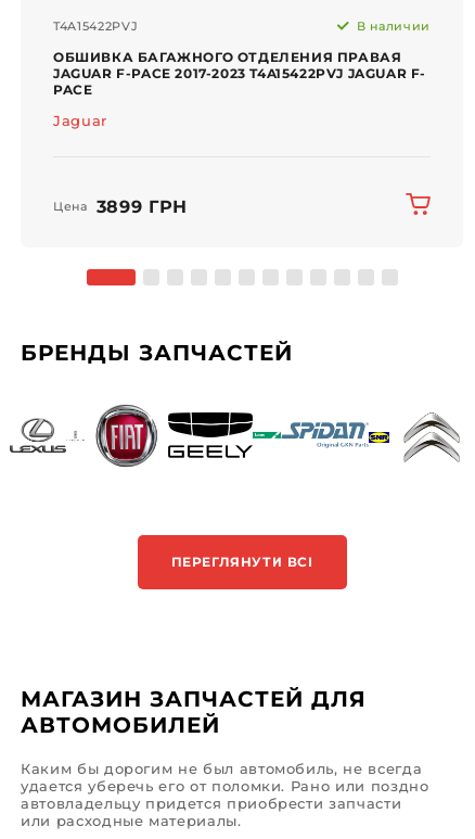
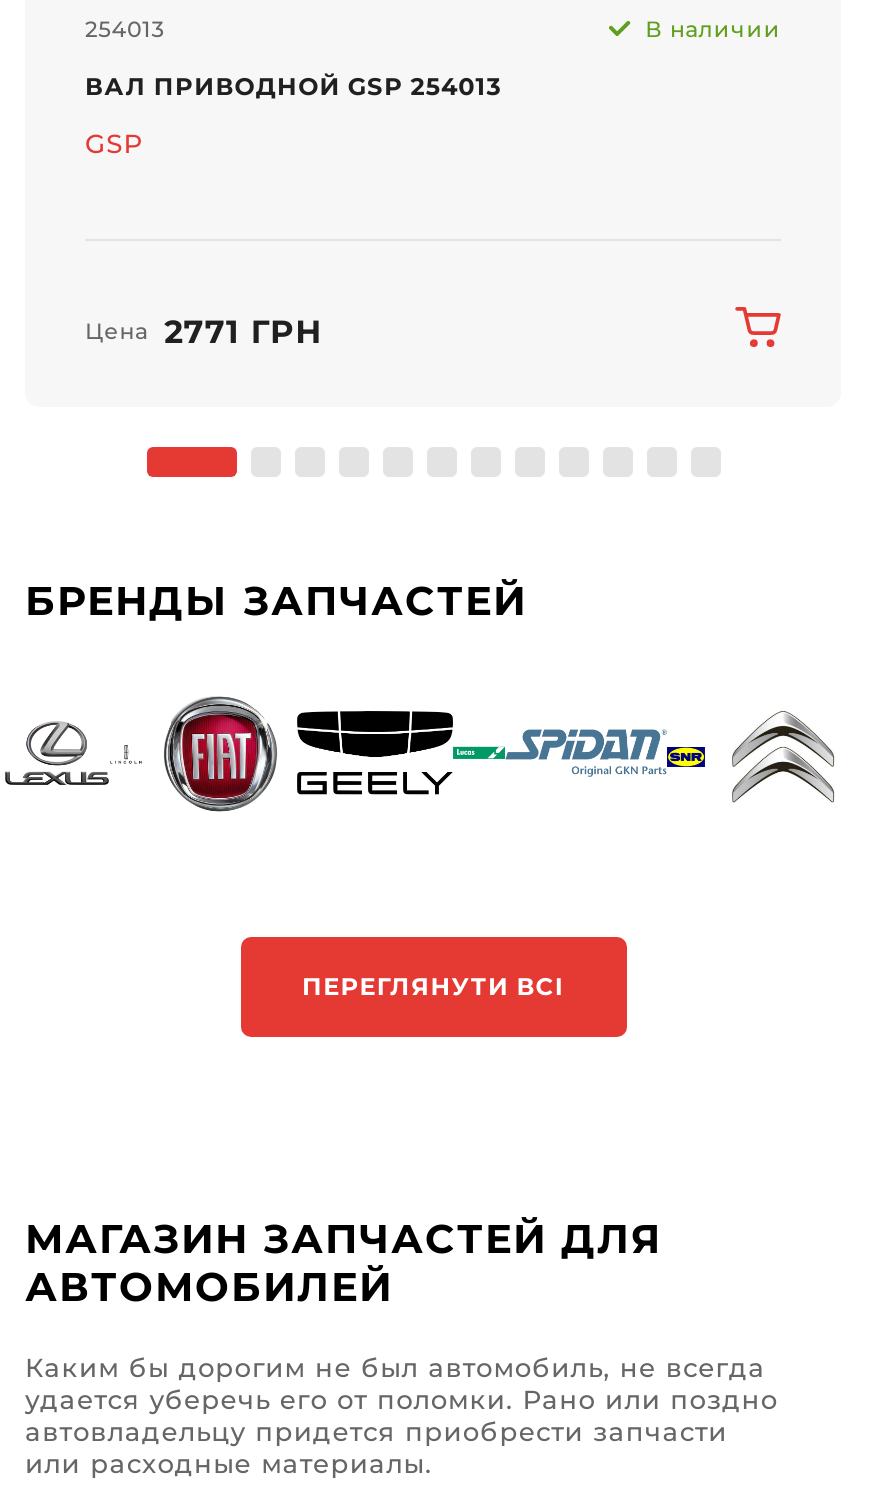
- T4A15422PVJ
+ 254013

- ОБШИВКА БАГАЖНОГО ОТДЕЛЕНИЯ ПРАВАЯ
- JAGUAR F-PACE 2017-2023 T4A15422PVJ JAGUAR F-
- PACE
+ ВАЛ ПРИВОДНОЙ GSP 254013

- Jaguar
+ GSP

- Цена 3899 ГРН
+ Цена 2771 ГРН
